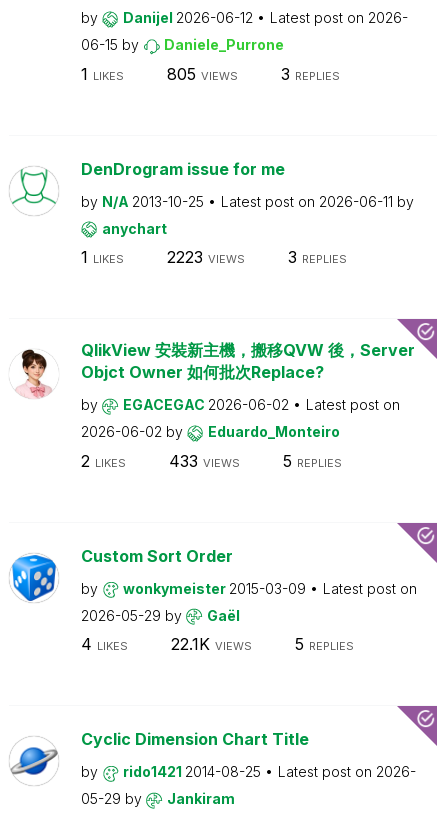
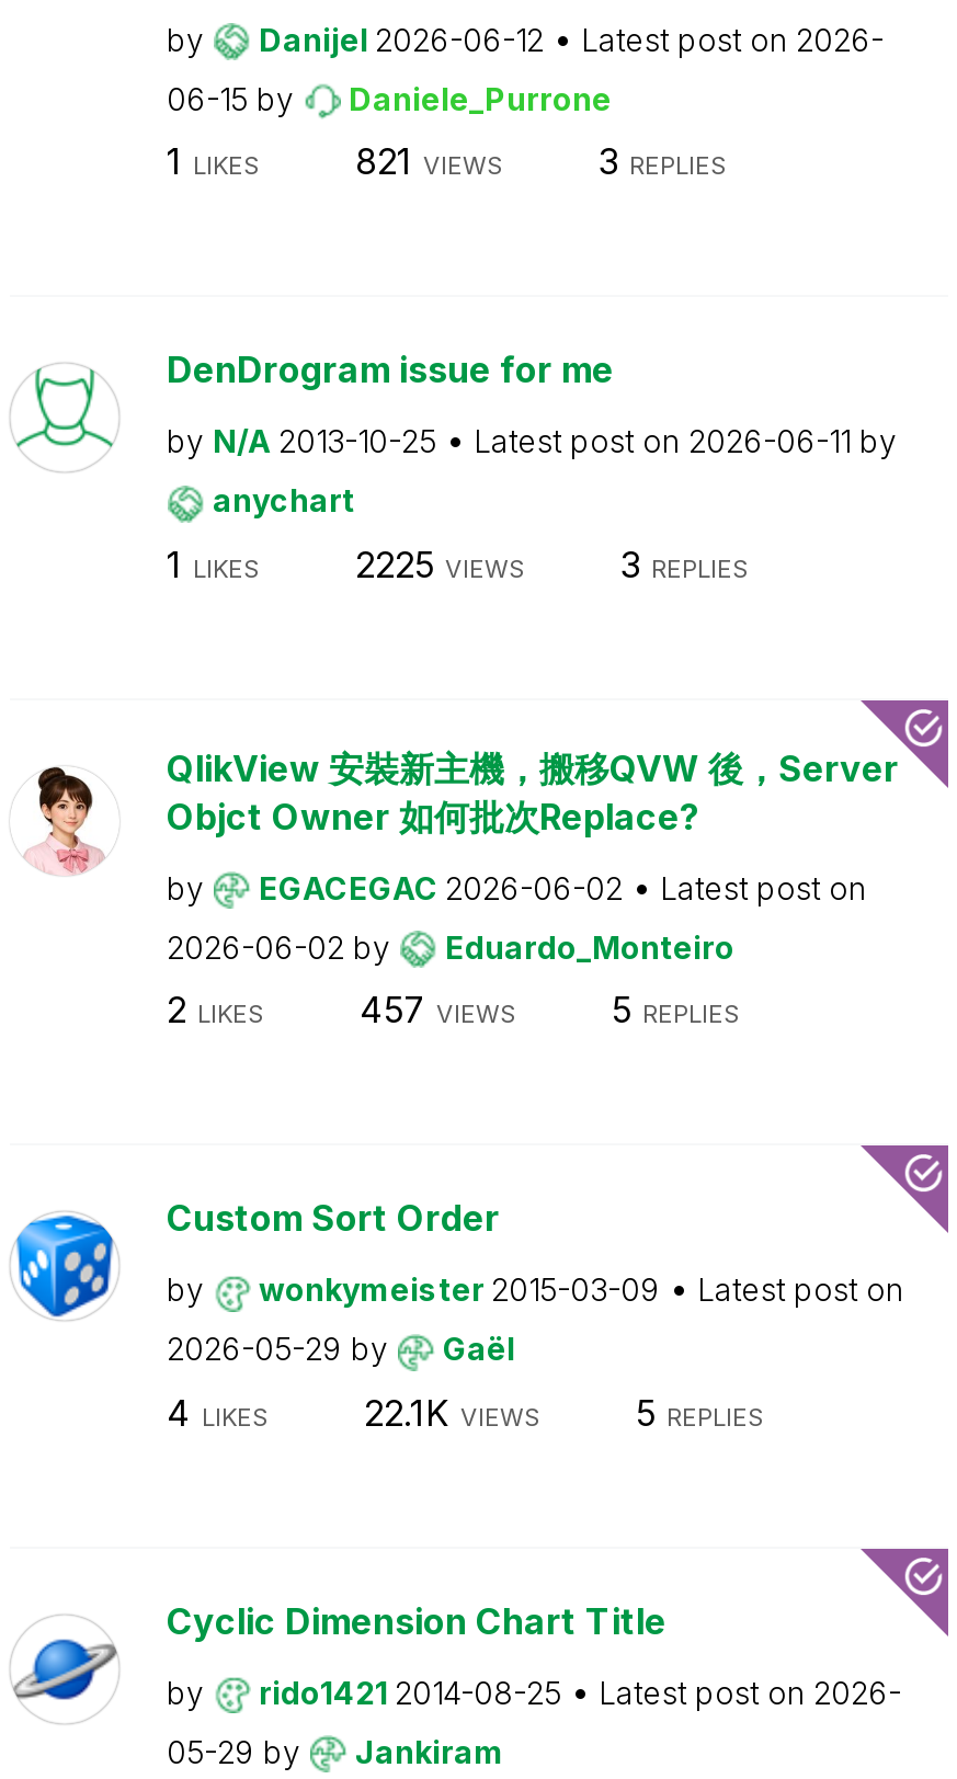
- 1 LIKES 805 VIEWS 3 REPLIES
+ 1 LIKES 821 VIEWS 3 REPLIES

- 1 LIKES 2223 VIEWS 3 REPLIES
+ 1 LIKES 2225 VIEWS 3 REPLIES

- 2 LIKES 433 VIEWS 5 REPLIES
+ 2 LIKES 457 VIEWS 5 REPLIES
